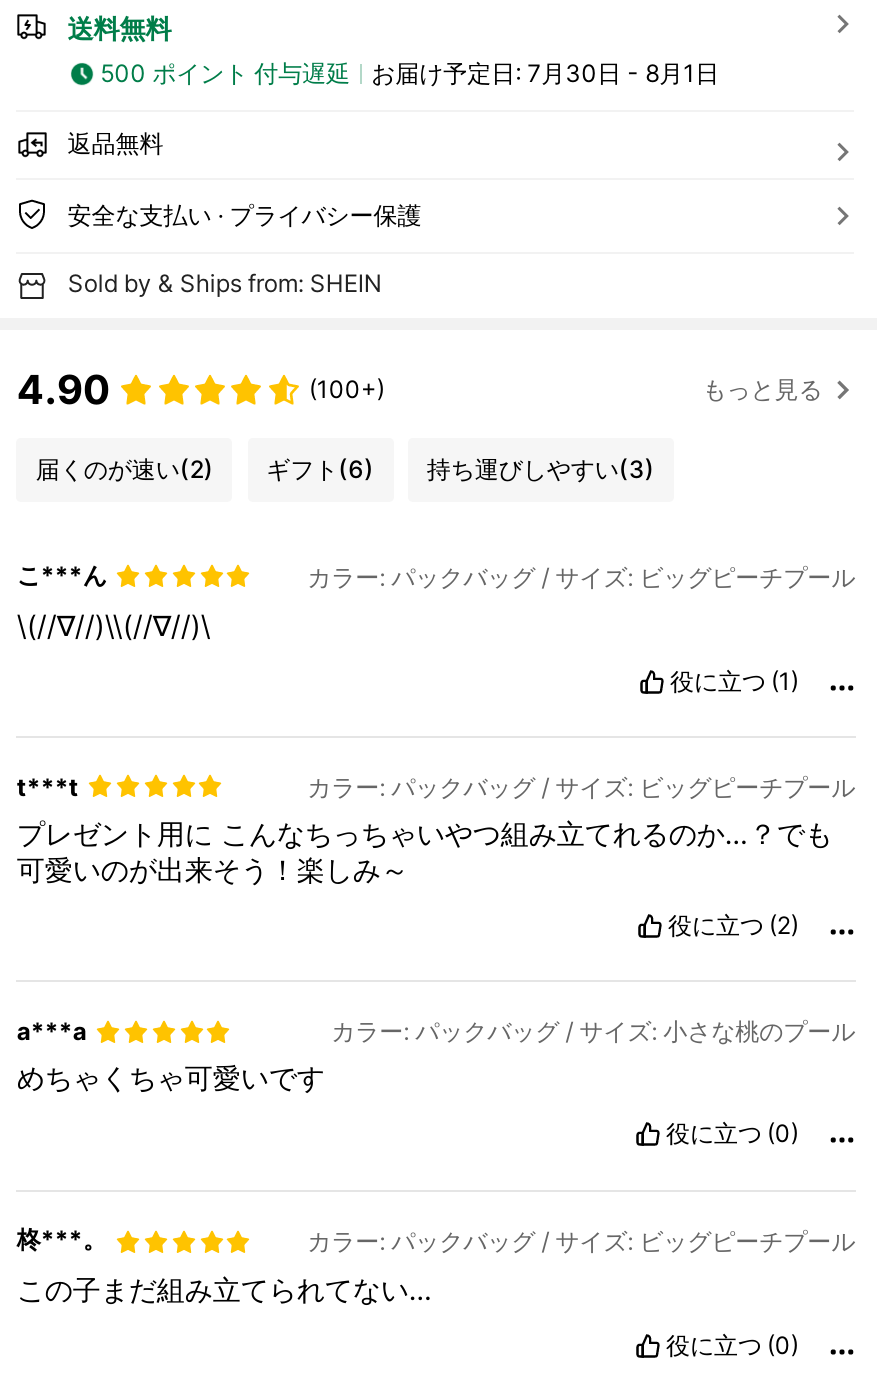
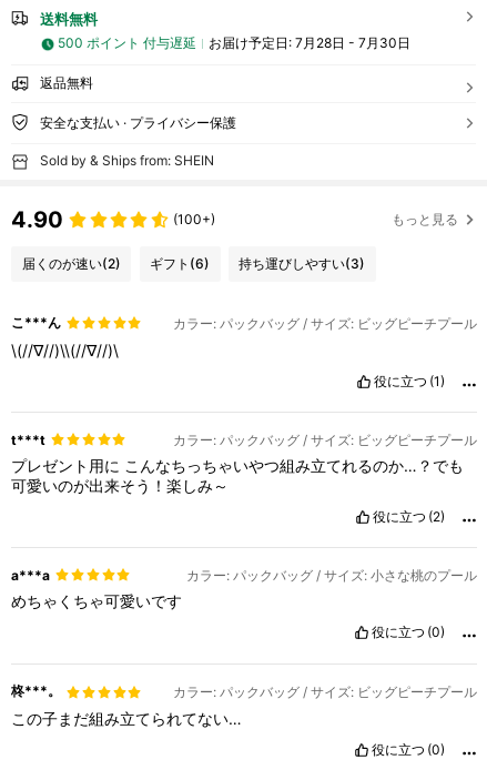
- お届け予定日: 7月30日 - 8月1日
+ お届け予定日: 7月28日 - 7月30日
